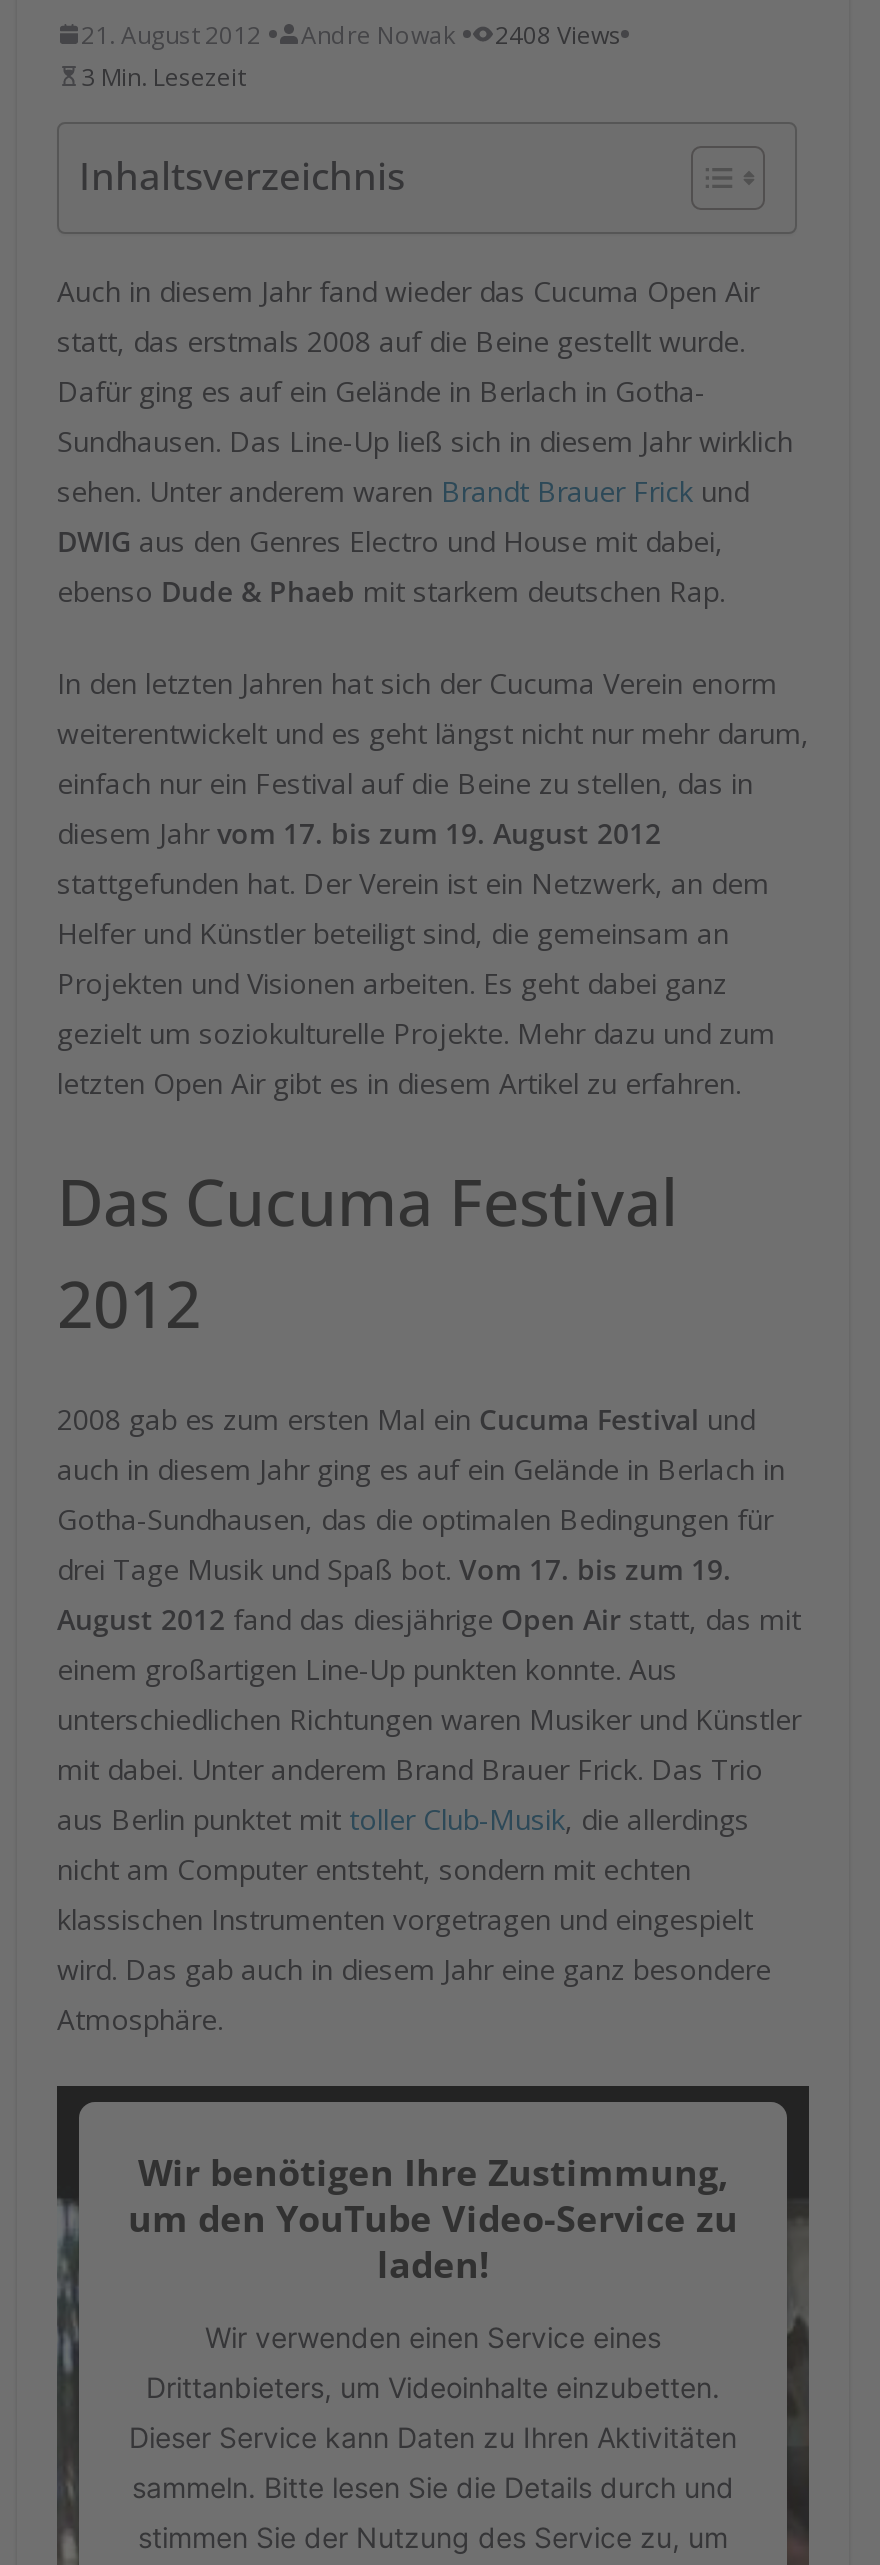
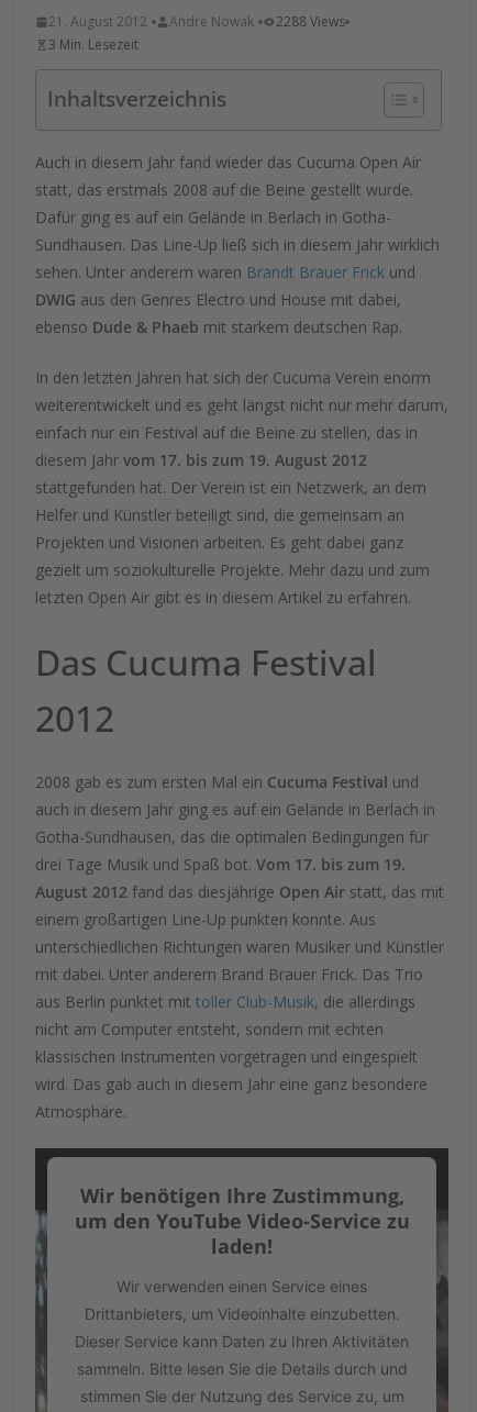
- 2408 Views
+ 2288 Views
